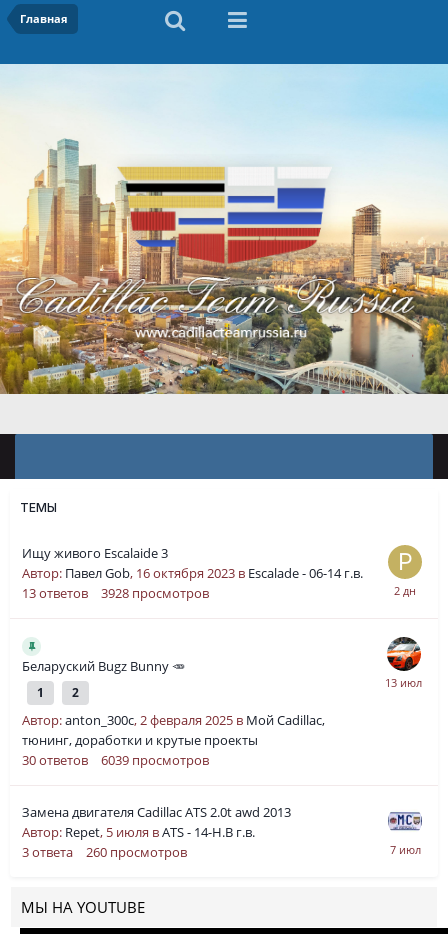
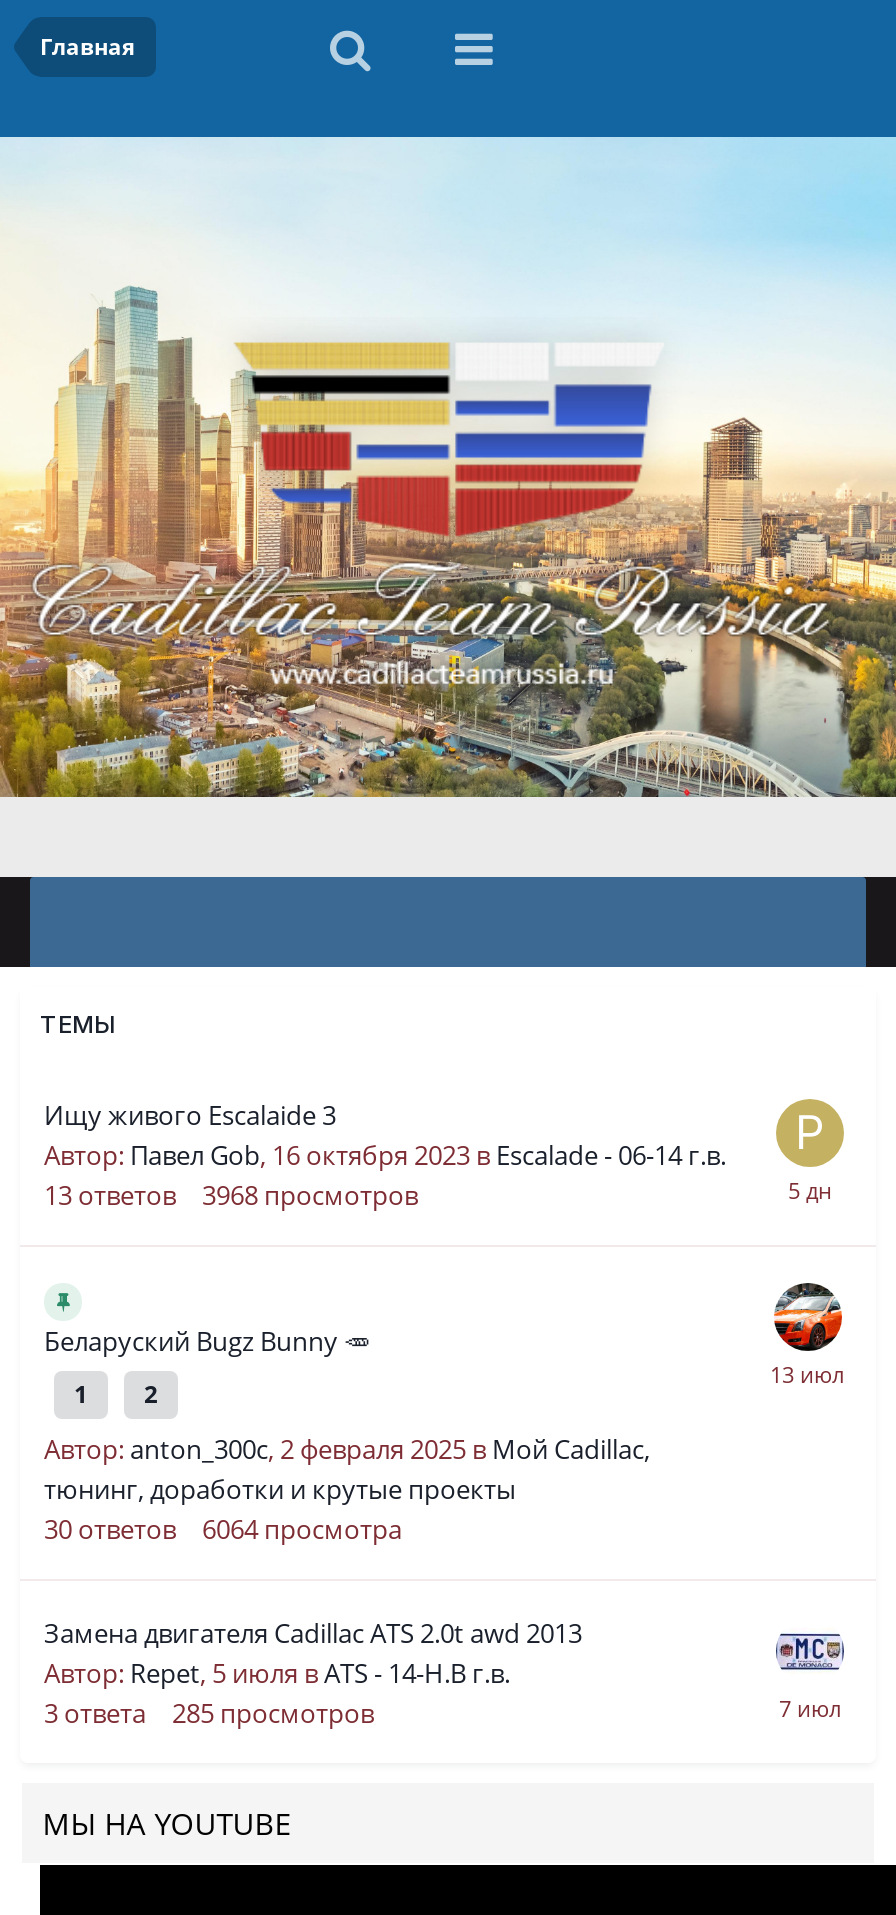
- 13 ответов 3928 просмотров
+ 13 ответов 3968 просмотров

- 30 ответов 6039 просмотров
+ 30 ответов 6064 просмотра

- 260 просмотров
+ 285 просмотров
